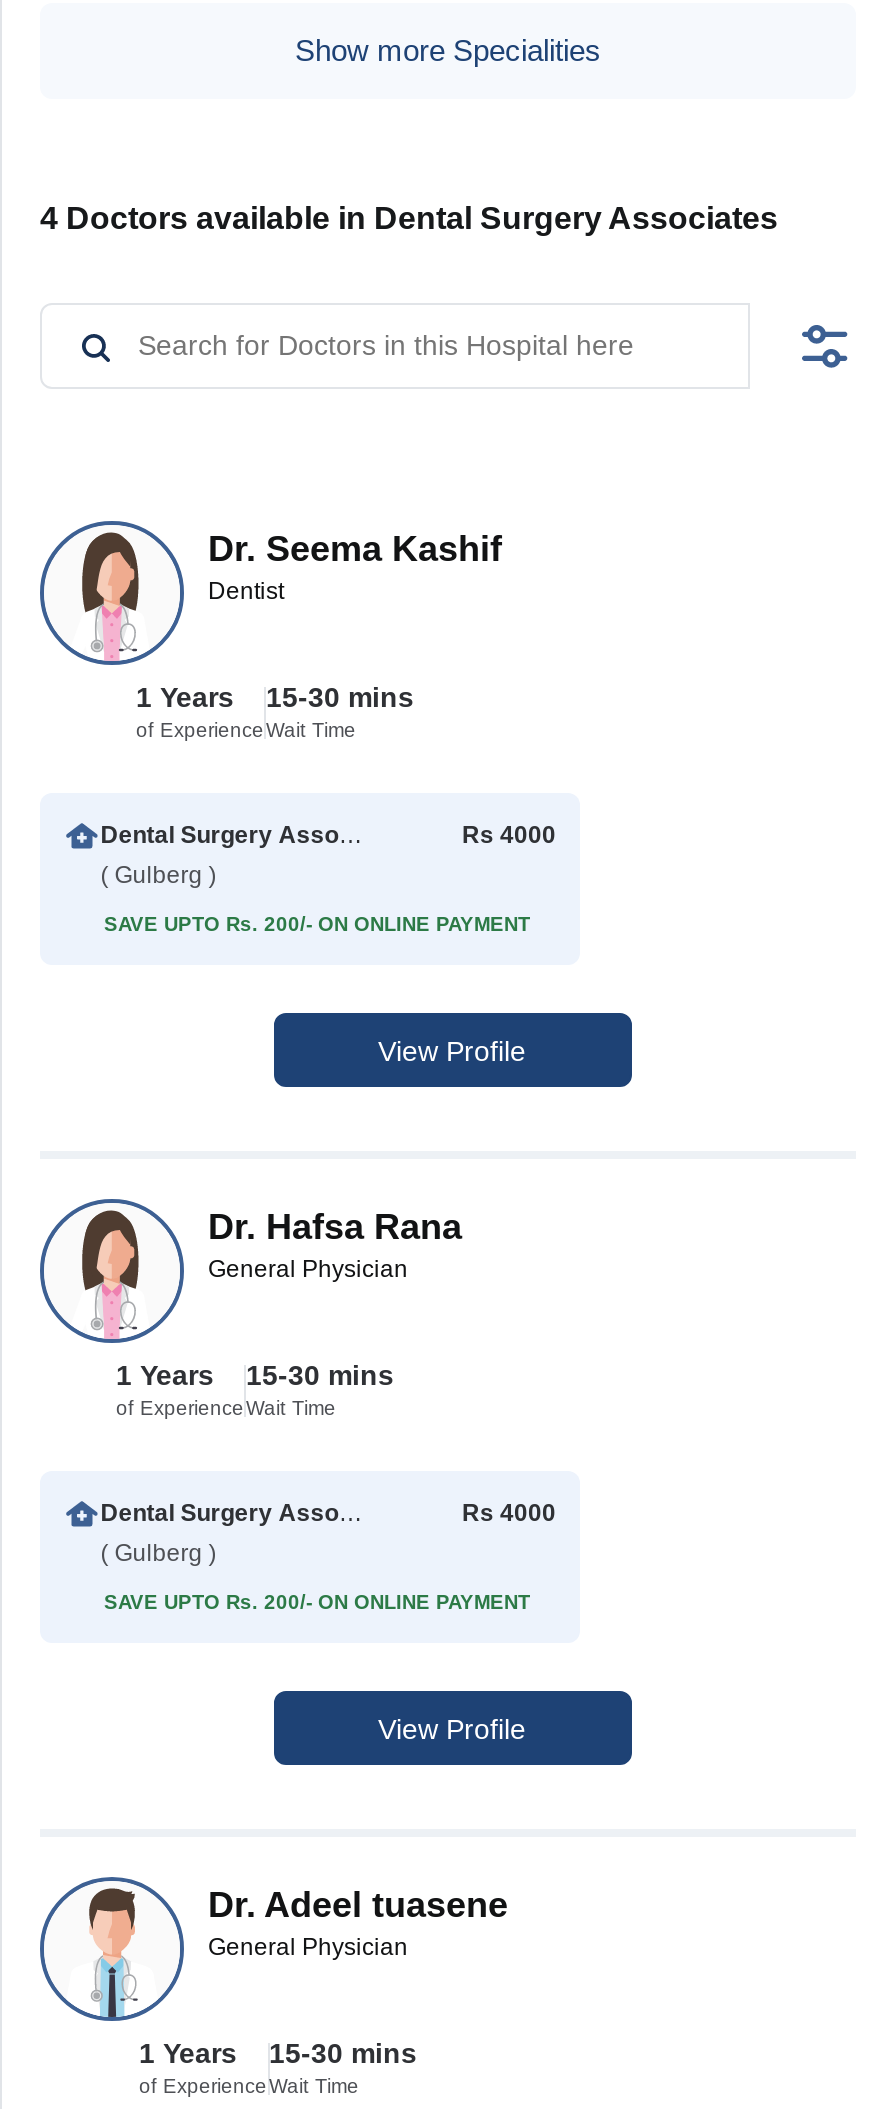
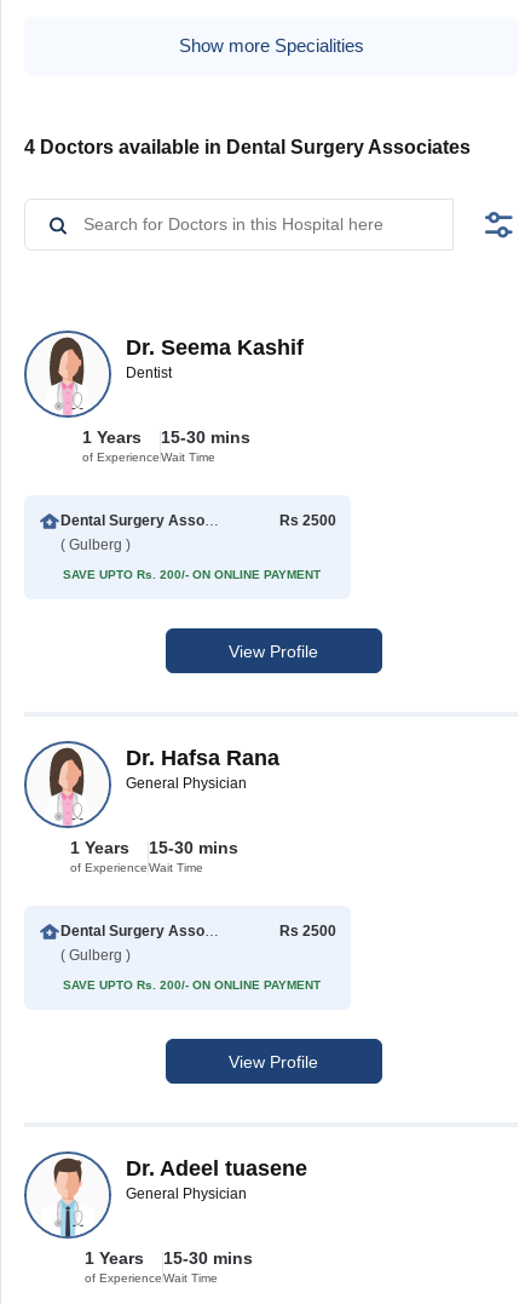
- Rs 4000
+ Rs 2500

- Rs 4000
+ Rs 2500
